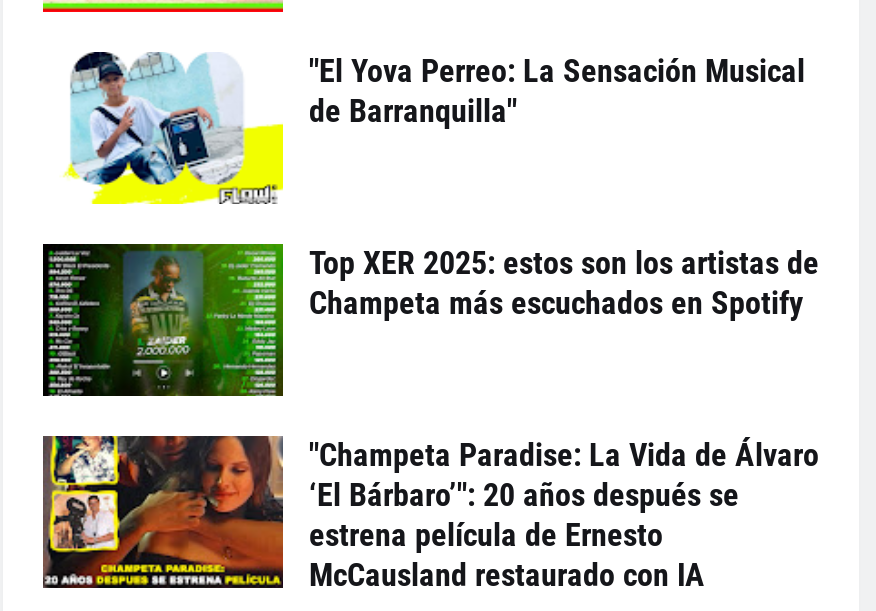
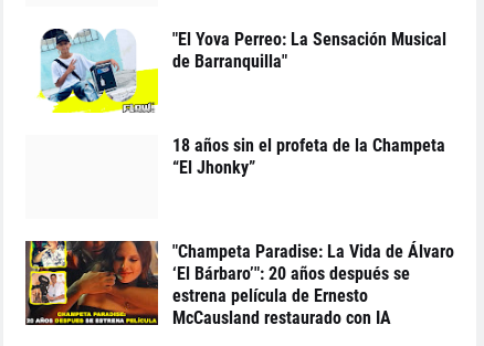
- [image]

- Top XER 2025: estos son los artistas de
- Champeta más escuchados en Spotify
+ 18 años sin el profeta de la Champeta
+ “El Jhonky”
